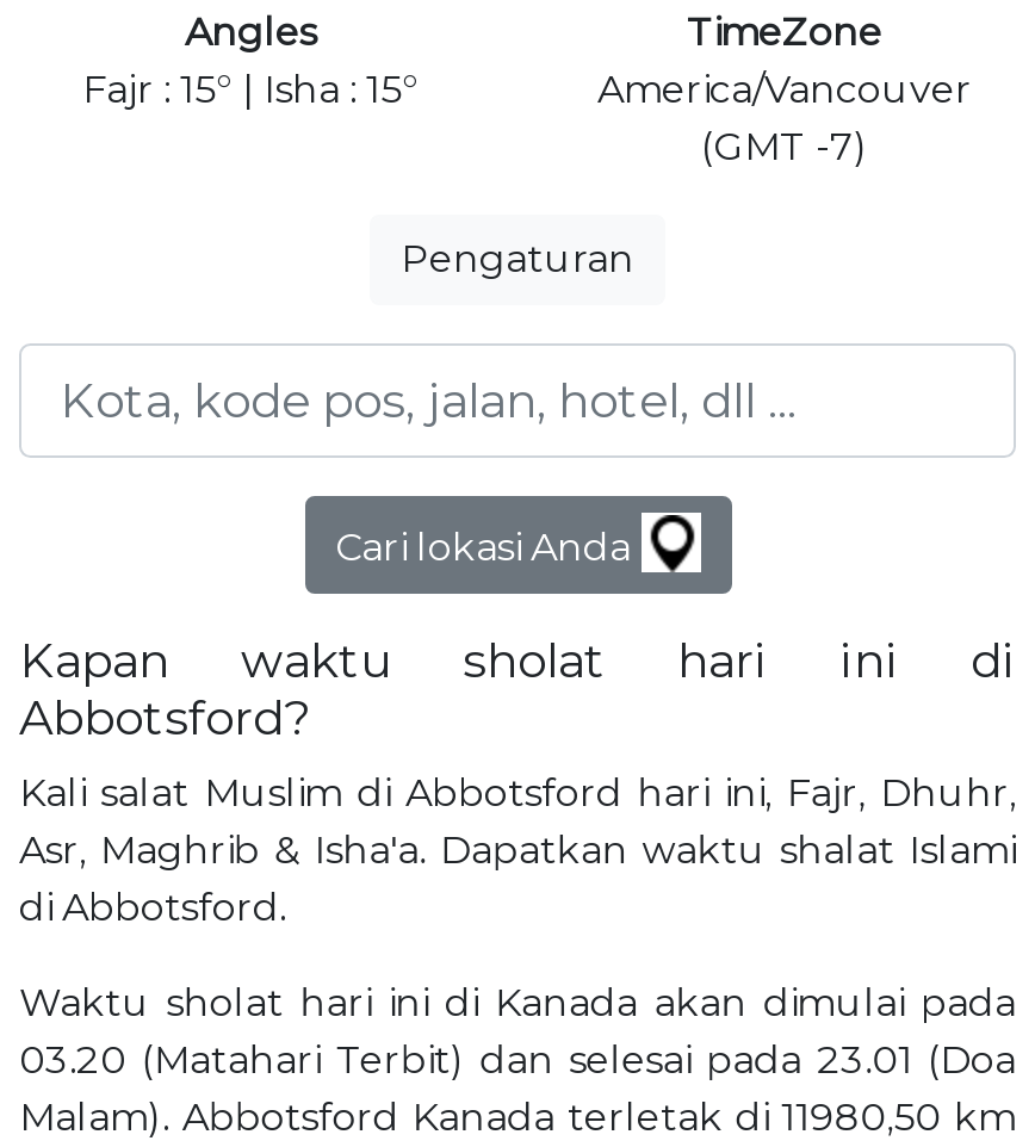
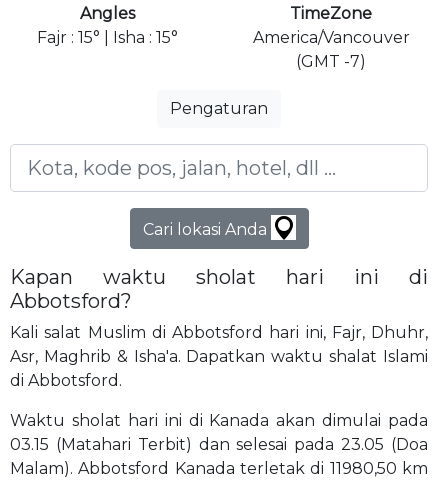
- 03.20 (Matahari Terbit) dan selesai pada 23.01 (Doa
+ 03.15 (Matahari Terbit) dan selesai pada 23.05 (Doa
